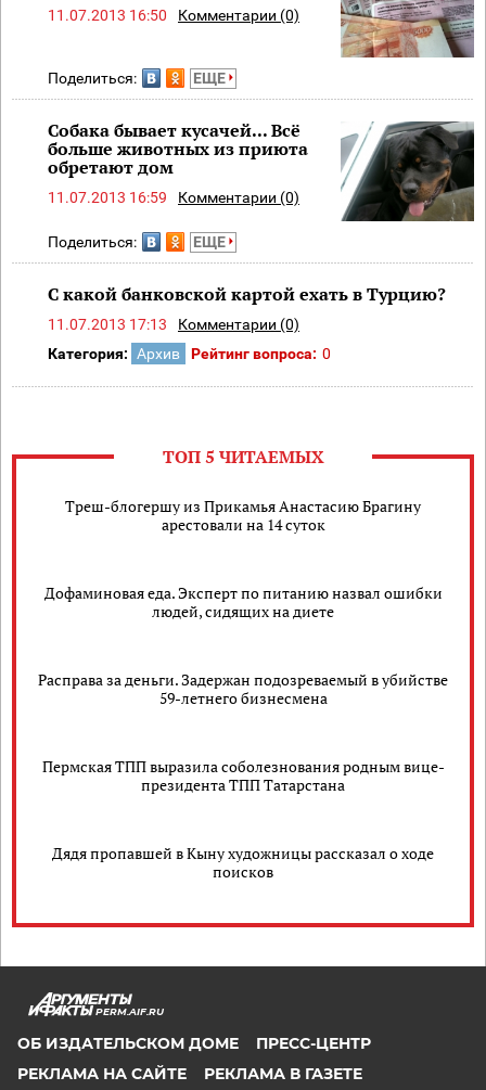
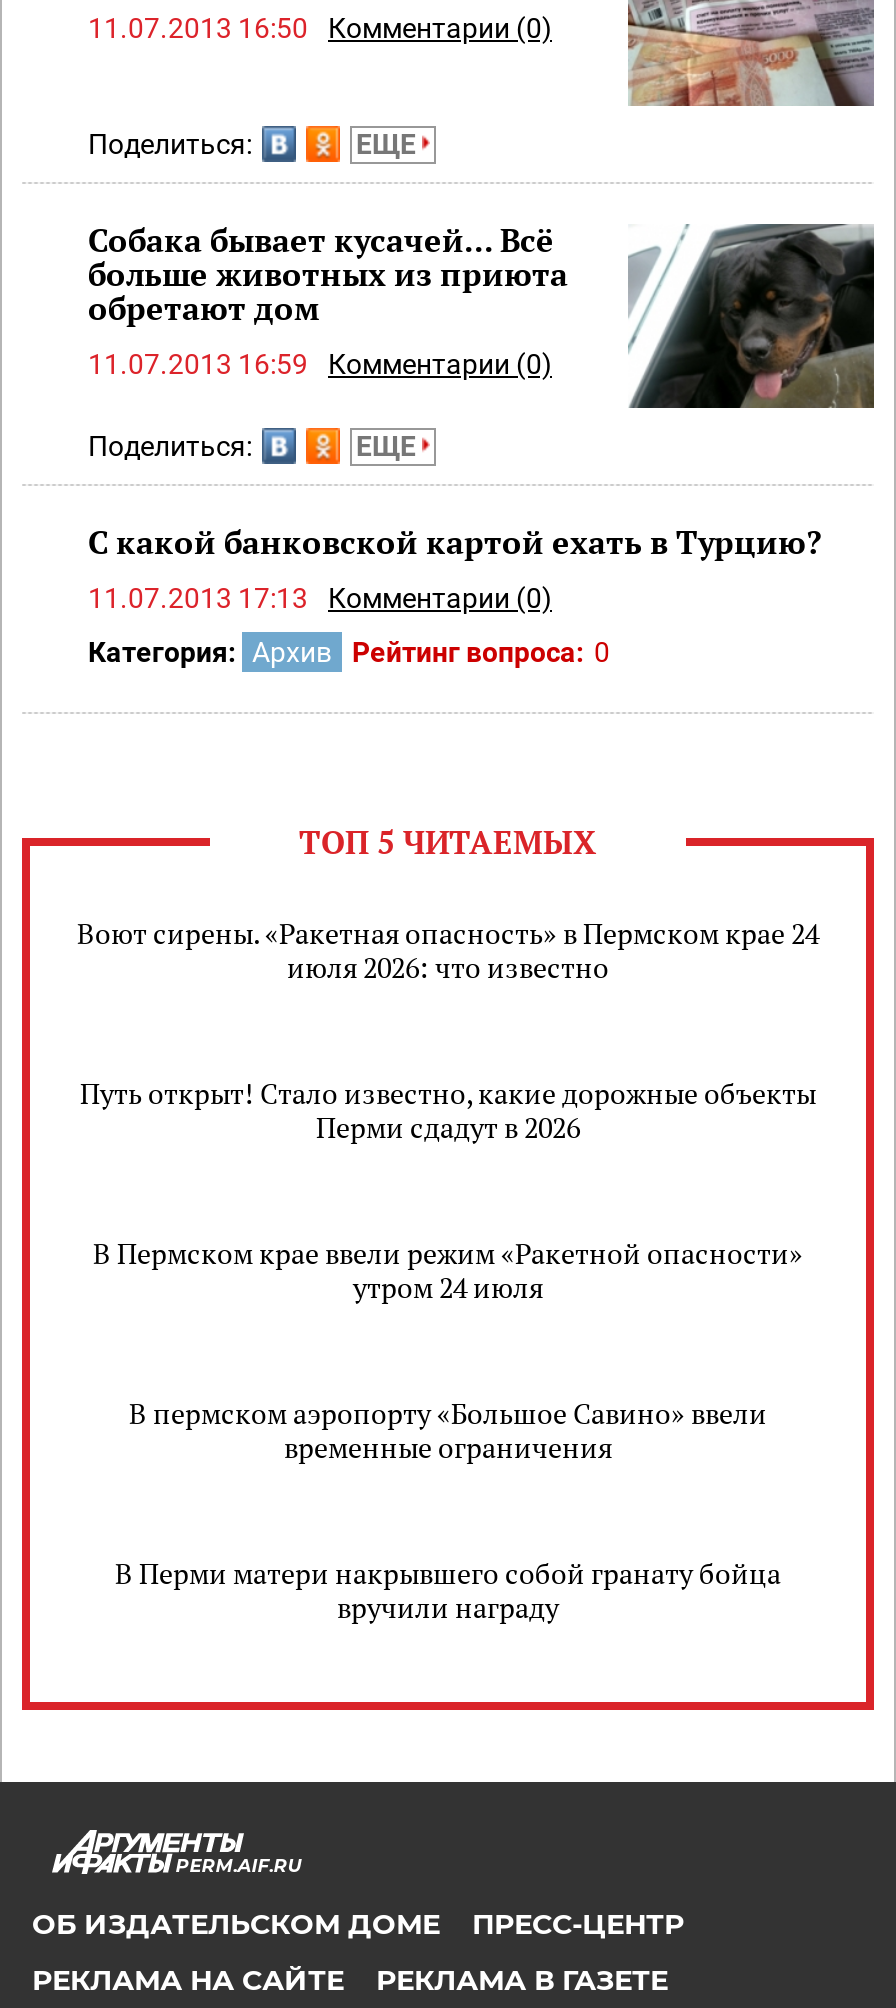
- Треш-блогершу из Прикамья Анастасию Брагину
- арестовали на 14 суток
+ Воют сирены. «Ракетная опасность» в Пермском крае 24
+ июля 2026: что известно

- Дофаминовая еда. Эксперт по питанию назвал ошибки
- людей, сидящих на диете
+ Путь открыт! Стало известно, какие дорожные объекты
+ Перми сдадут в 2026

- Расправа за деньги. Задержан подозреваемый в убийстве
- 59-летнего бизнесмена
+ В Пермском крае ввели режим «Ракетной опасности»
+ утром 24 июля

- Пермская ТПП выразила соболезнования родным вице-
- президента ТПП Татарстана
+ В пермском аэропорту «Большое Савино» ввели
+ временные ограничения

- Дядя пропавшей в Кыну художницы рассказал о ходе
- поисков
+ В Перми матери накрывшего собой гранату бойца
+ вручили награду
